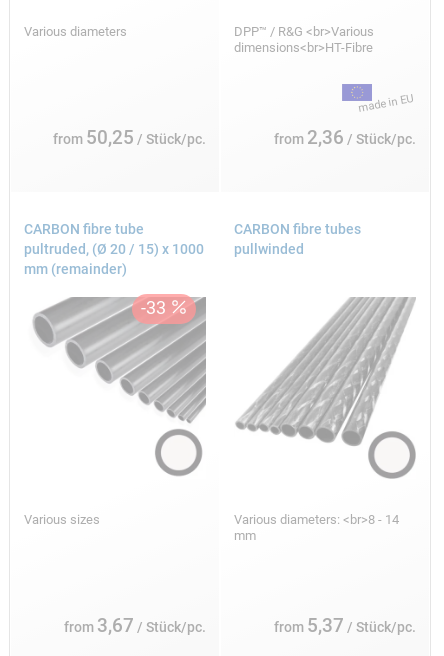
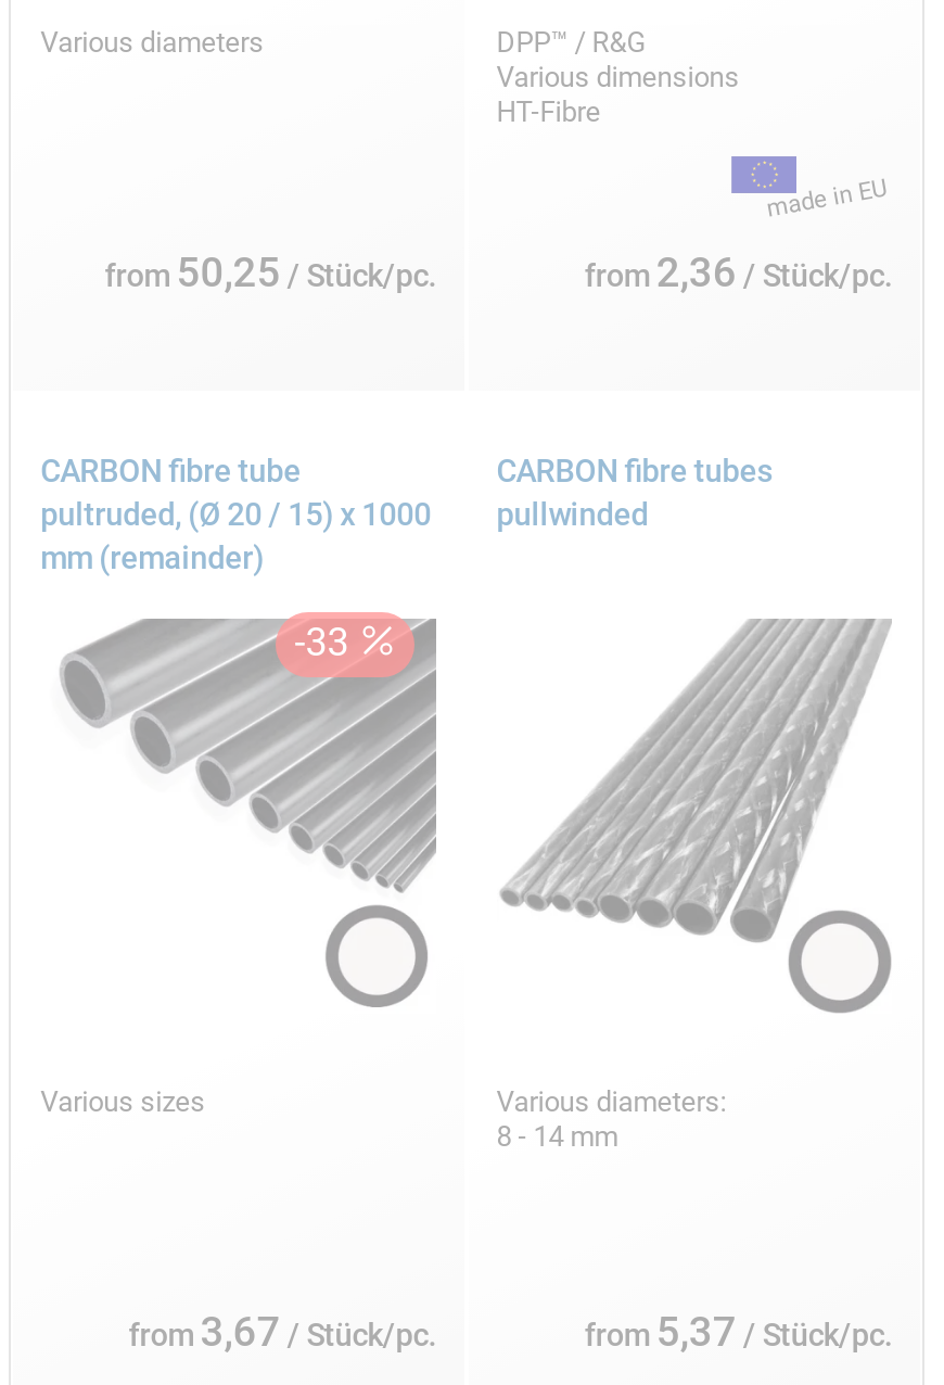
- DPP™ / R&G <br>Various
- dimensions<br>HT-Fibre
+ DPP™ / R&G
+ Various dimensions
+ HT-Fibre

- Various diameters: <br>8 - 14
- mm
+ Various diameters:
+ 8 - 14 mm
